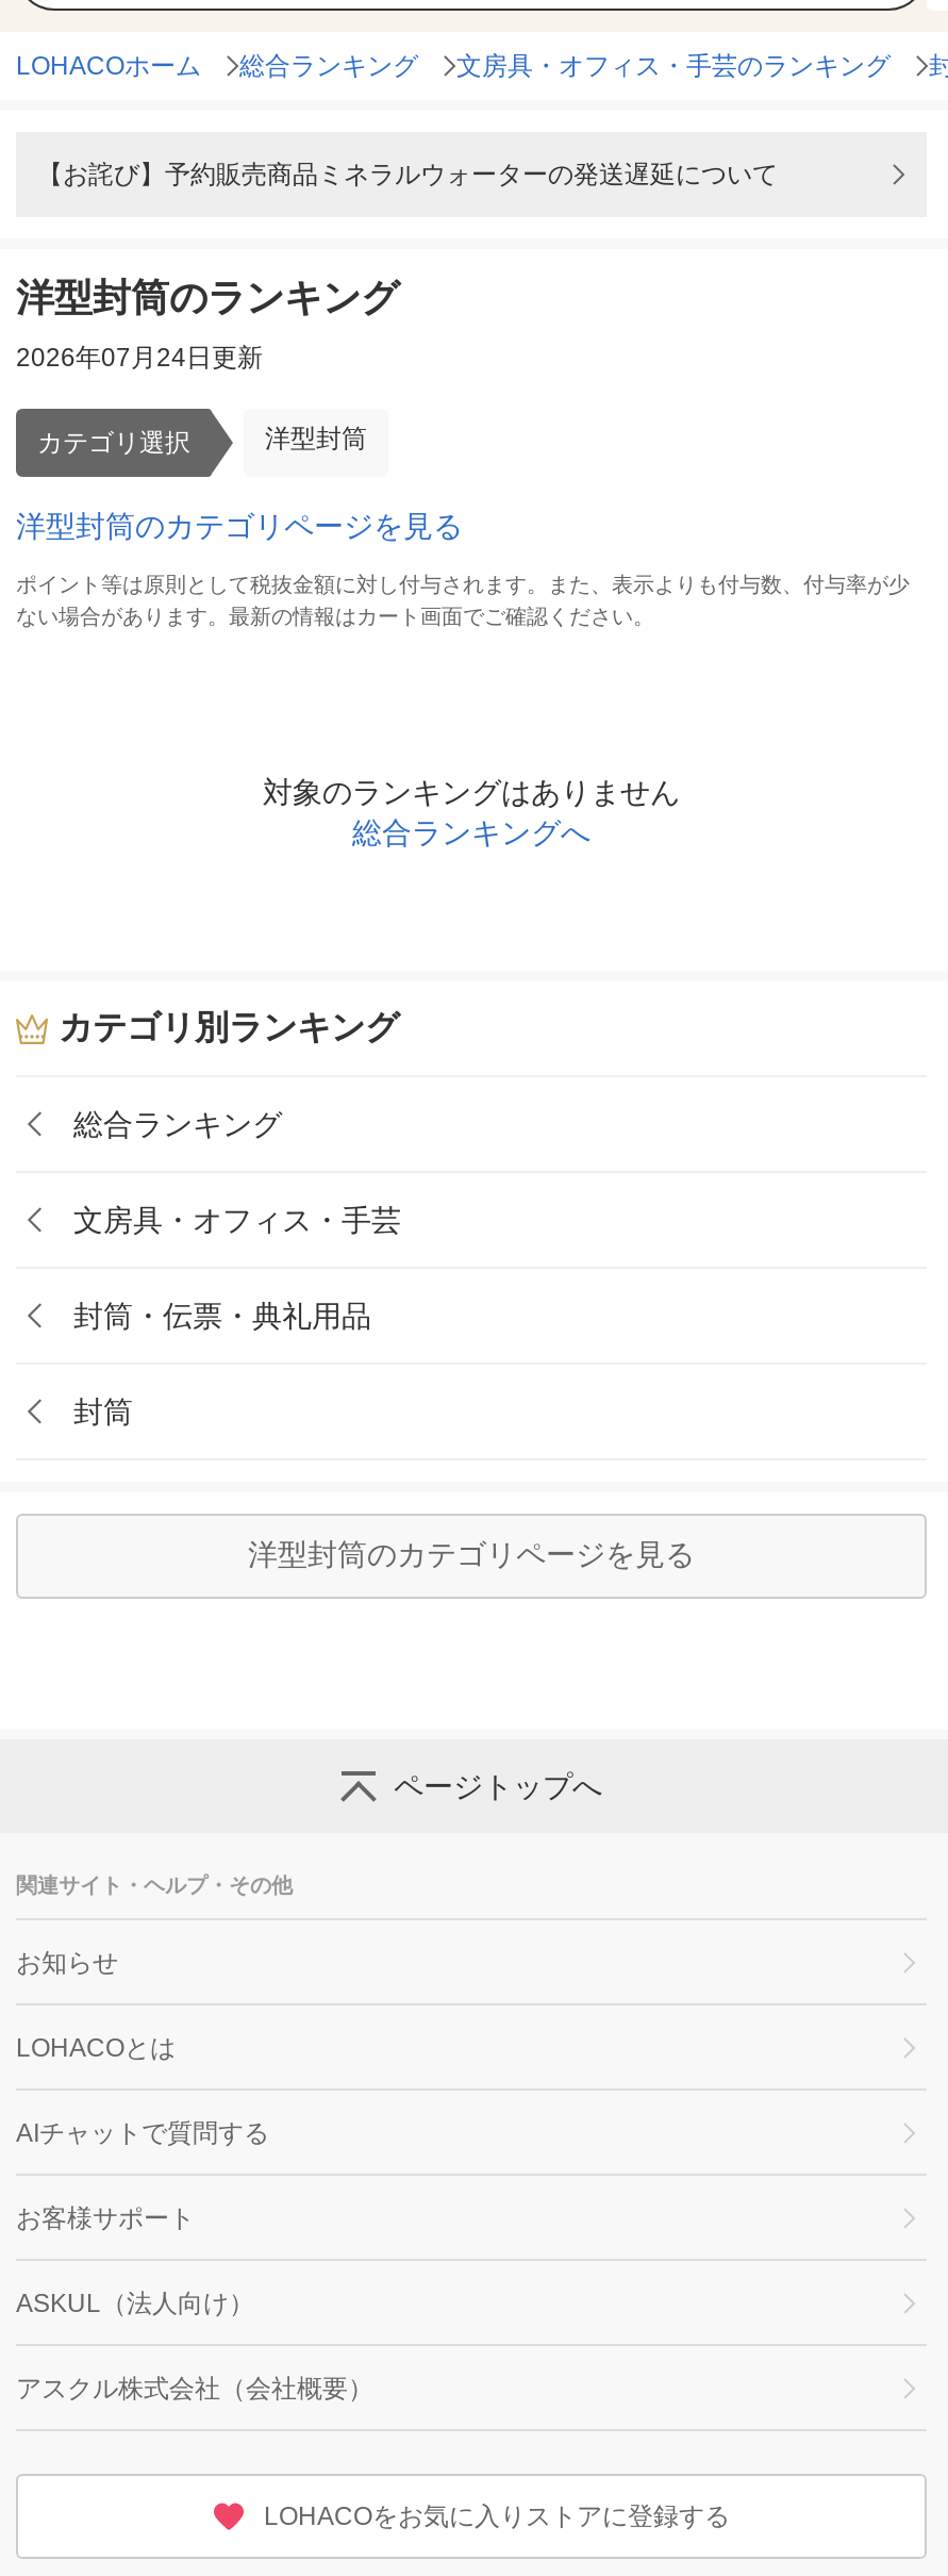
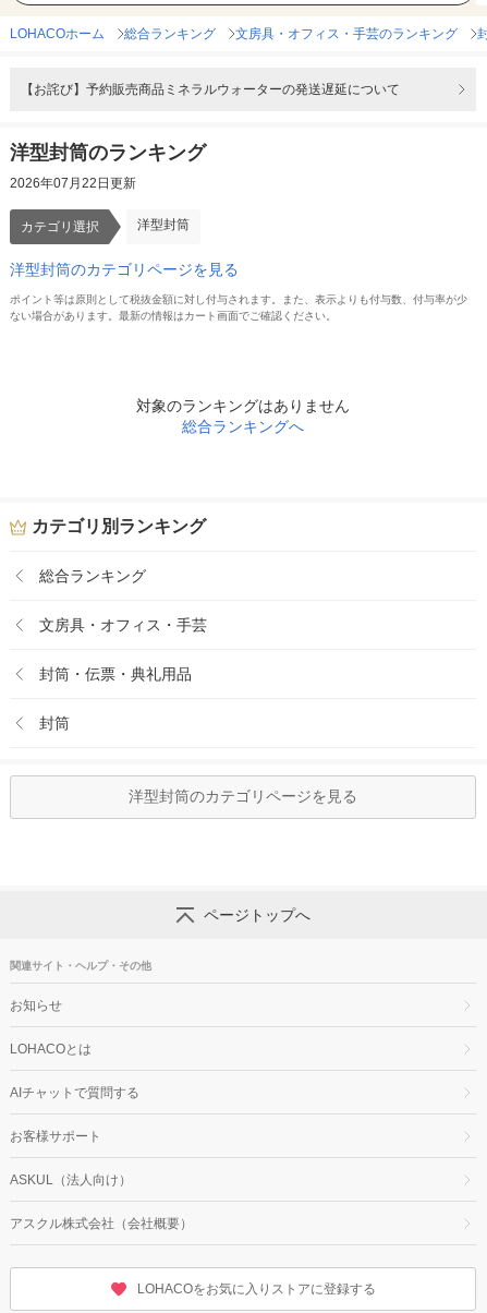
- 2026年07月24日更新
+ 2026年07月22日更新
